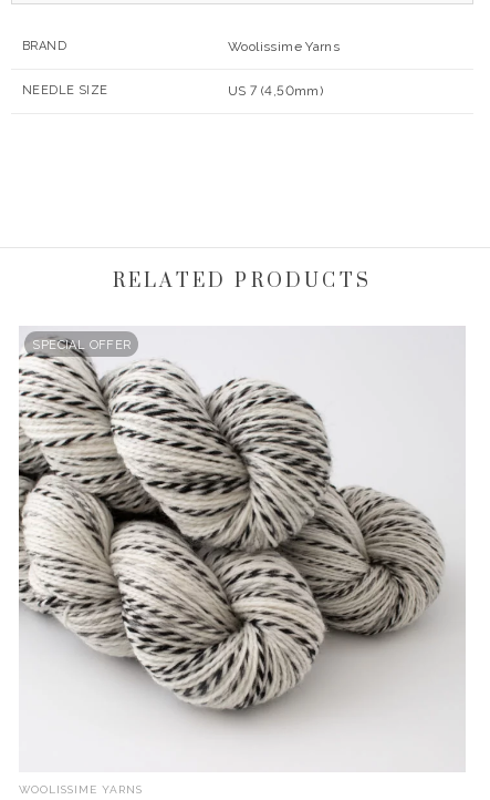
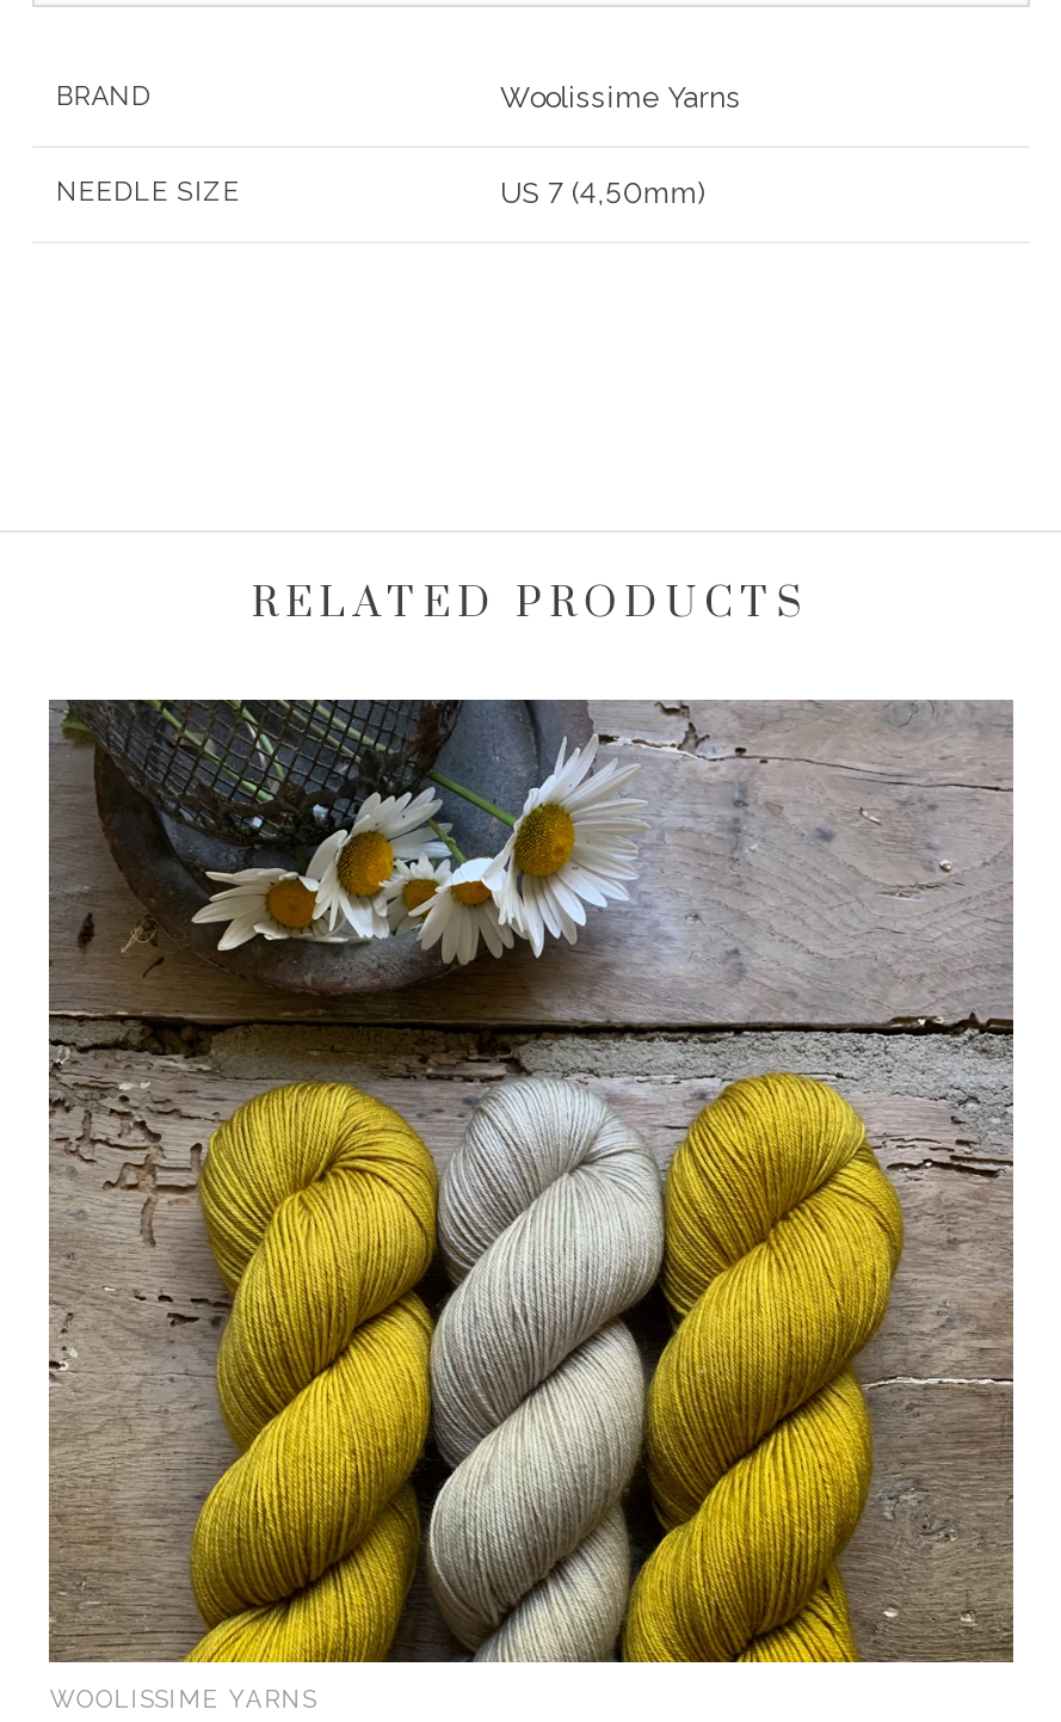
- [image]
+ [image]

- SPECIAL OFFER
